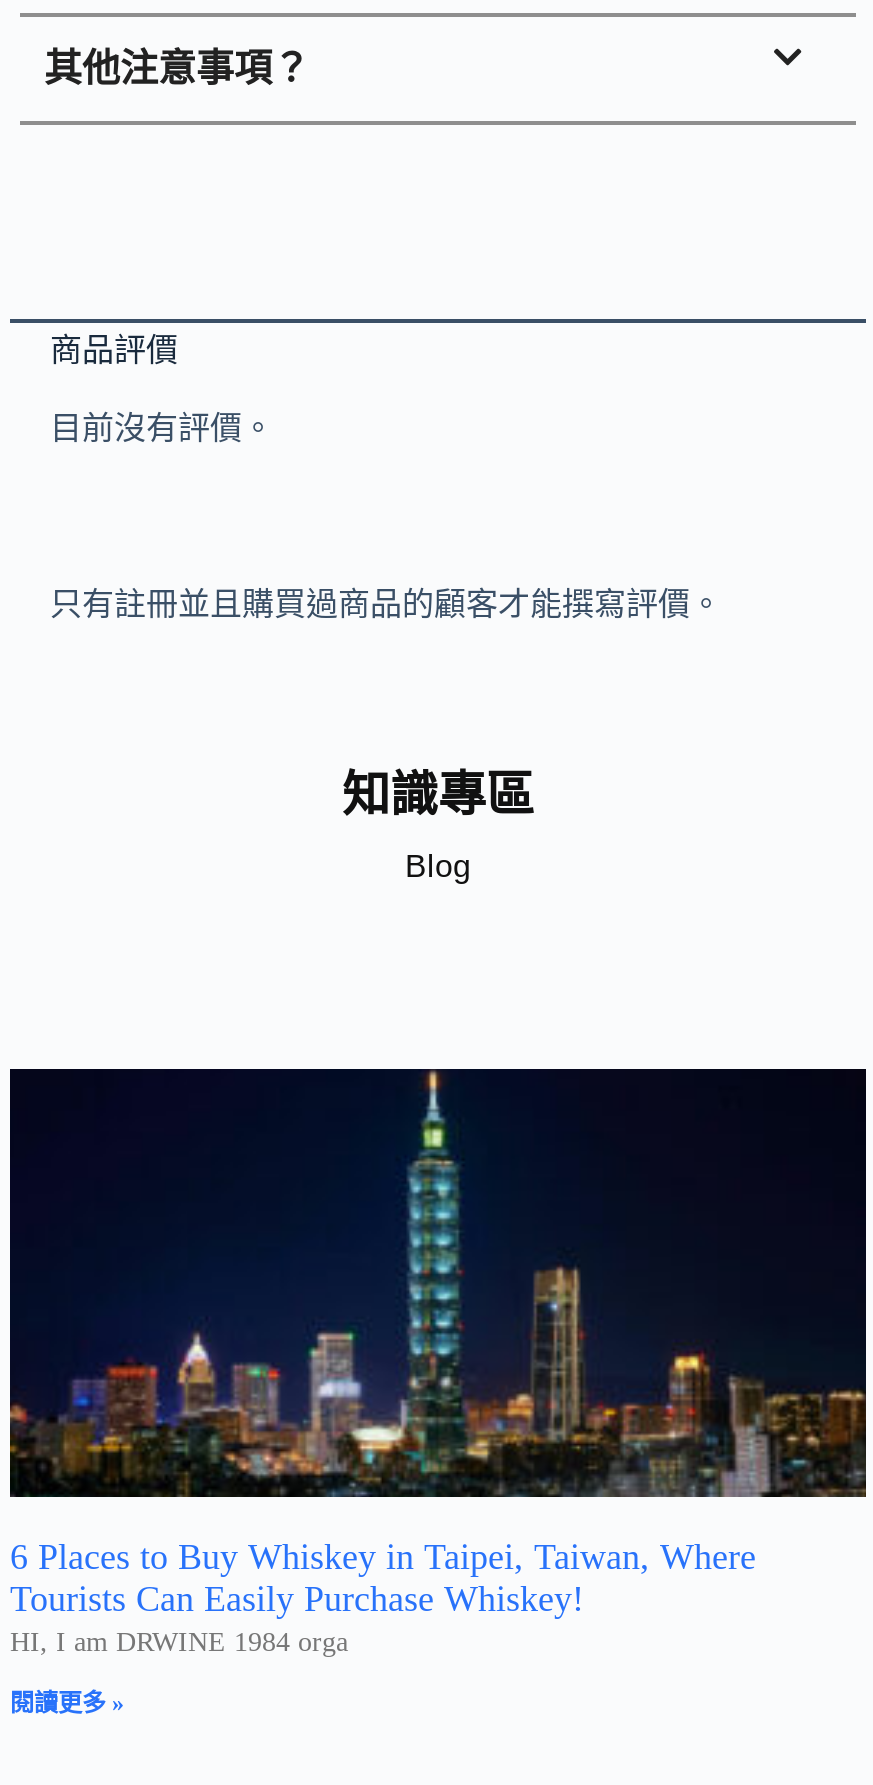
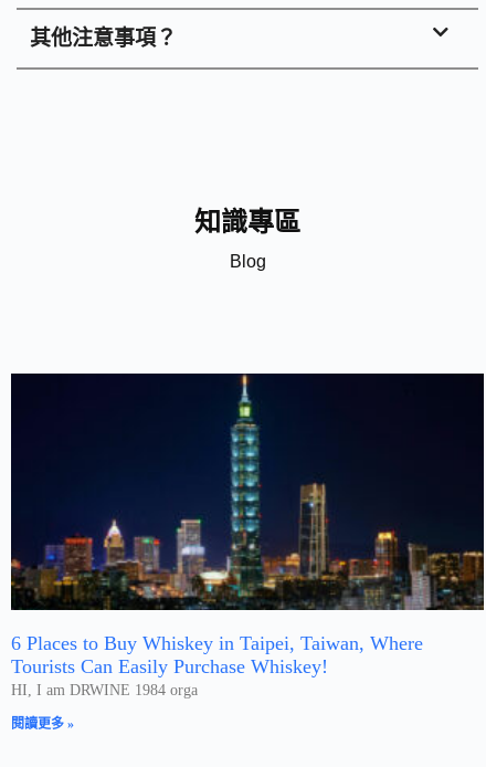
- 商品評價
- 目前沒有評價。

- 只有註冊並且購買過商品的顧客才能撰寫評價。
